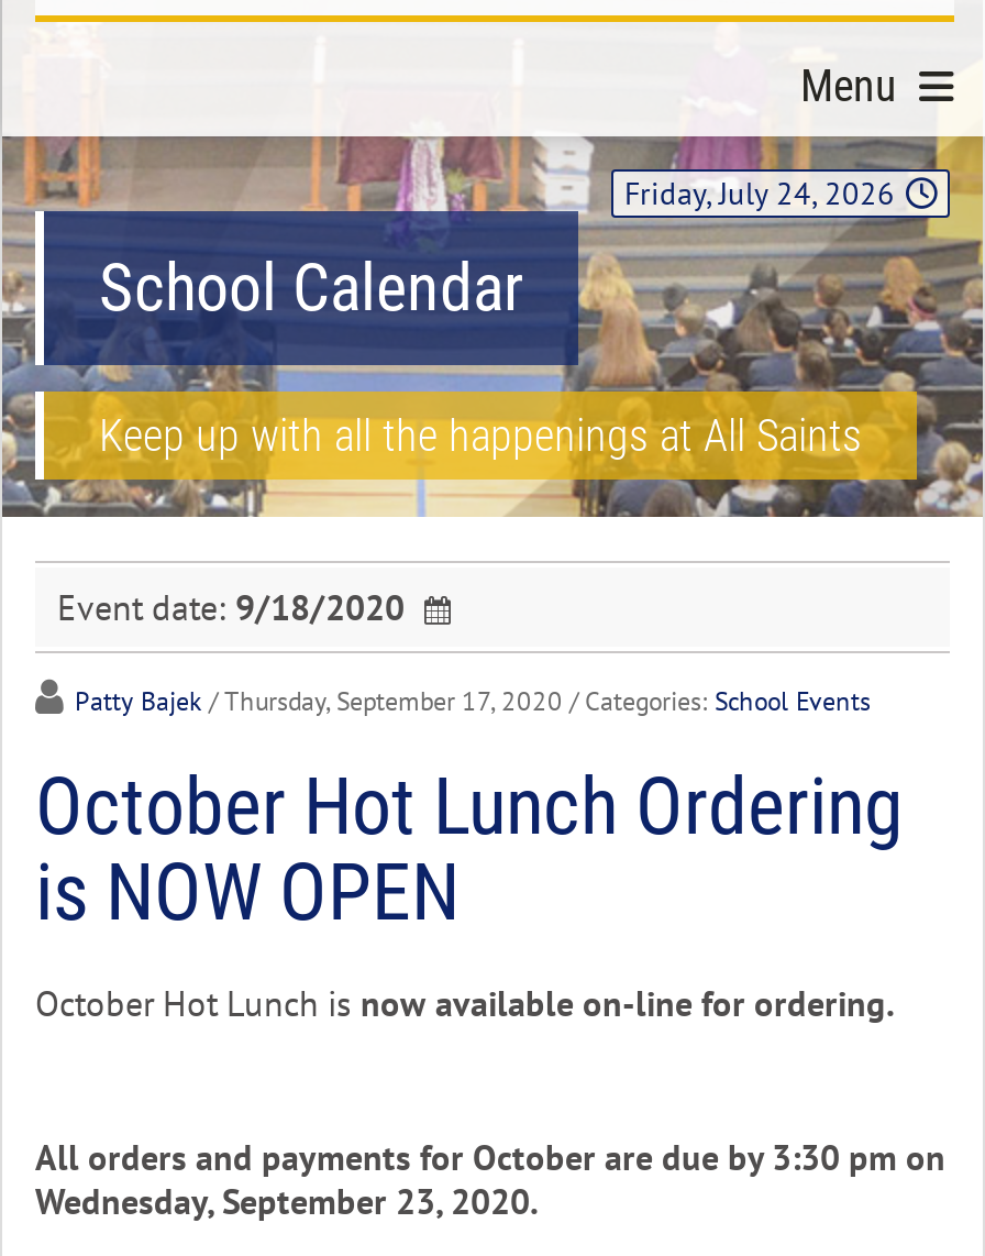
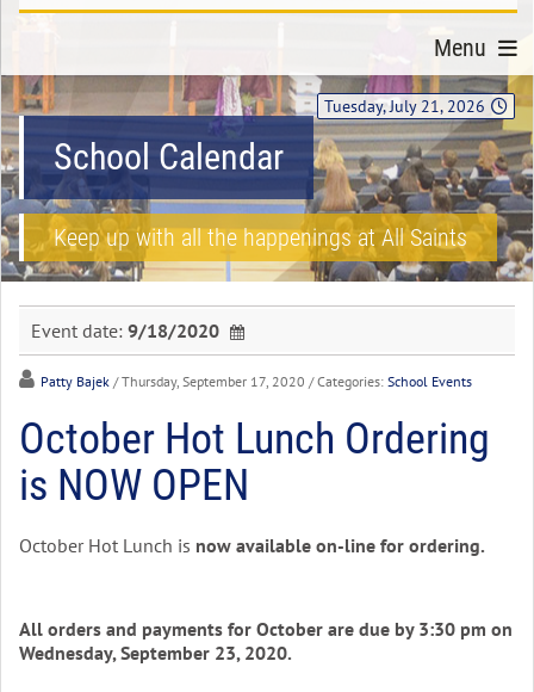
- Friday, July 24, 2026
+ Tuesday, July 21, 2026
